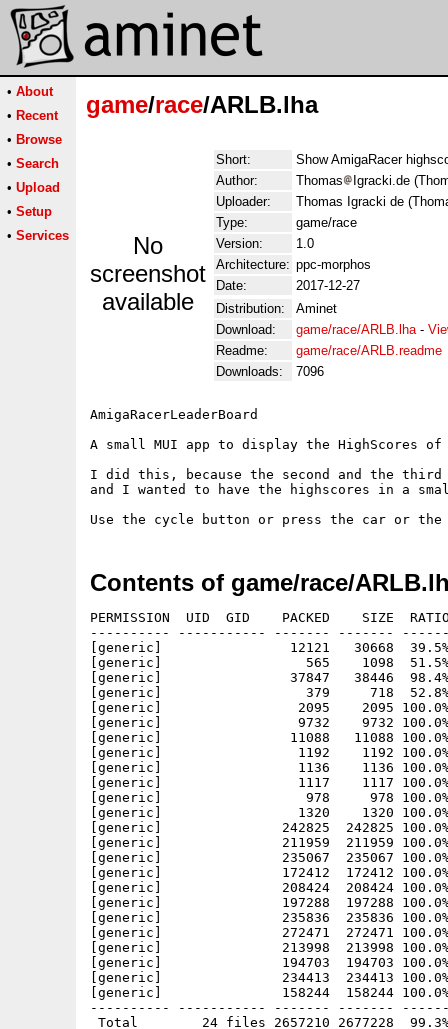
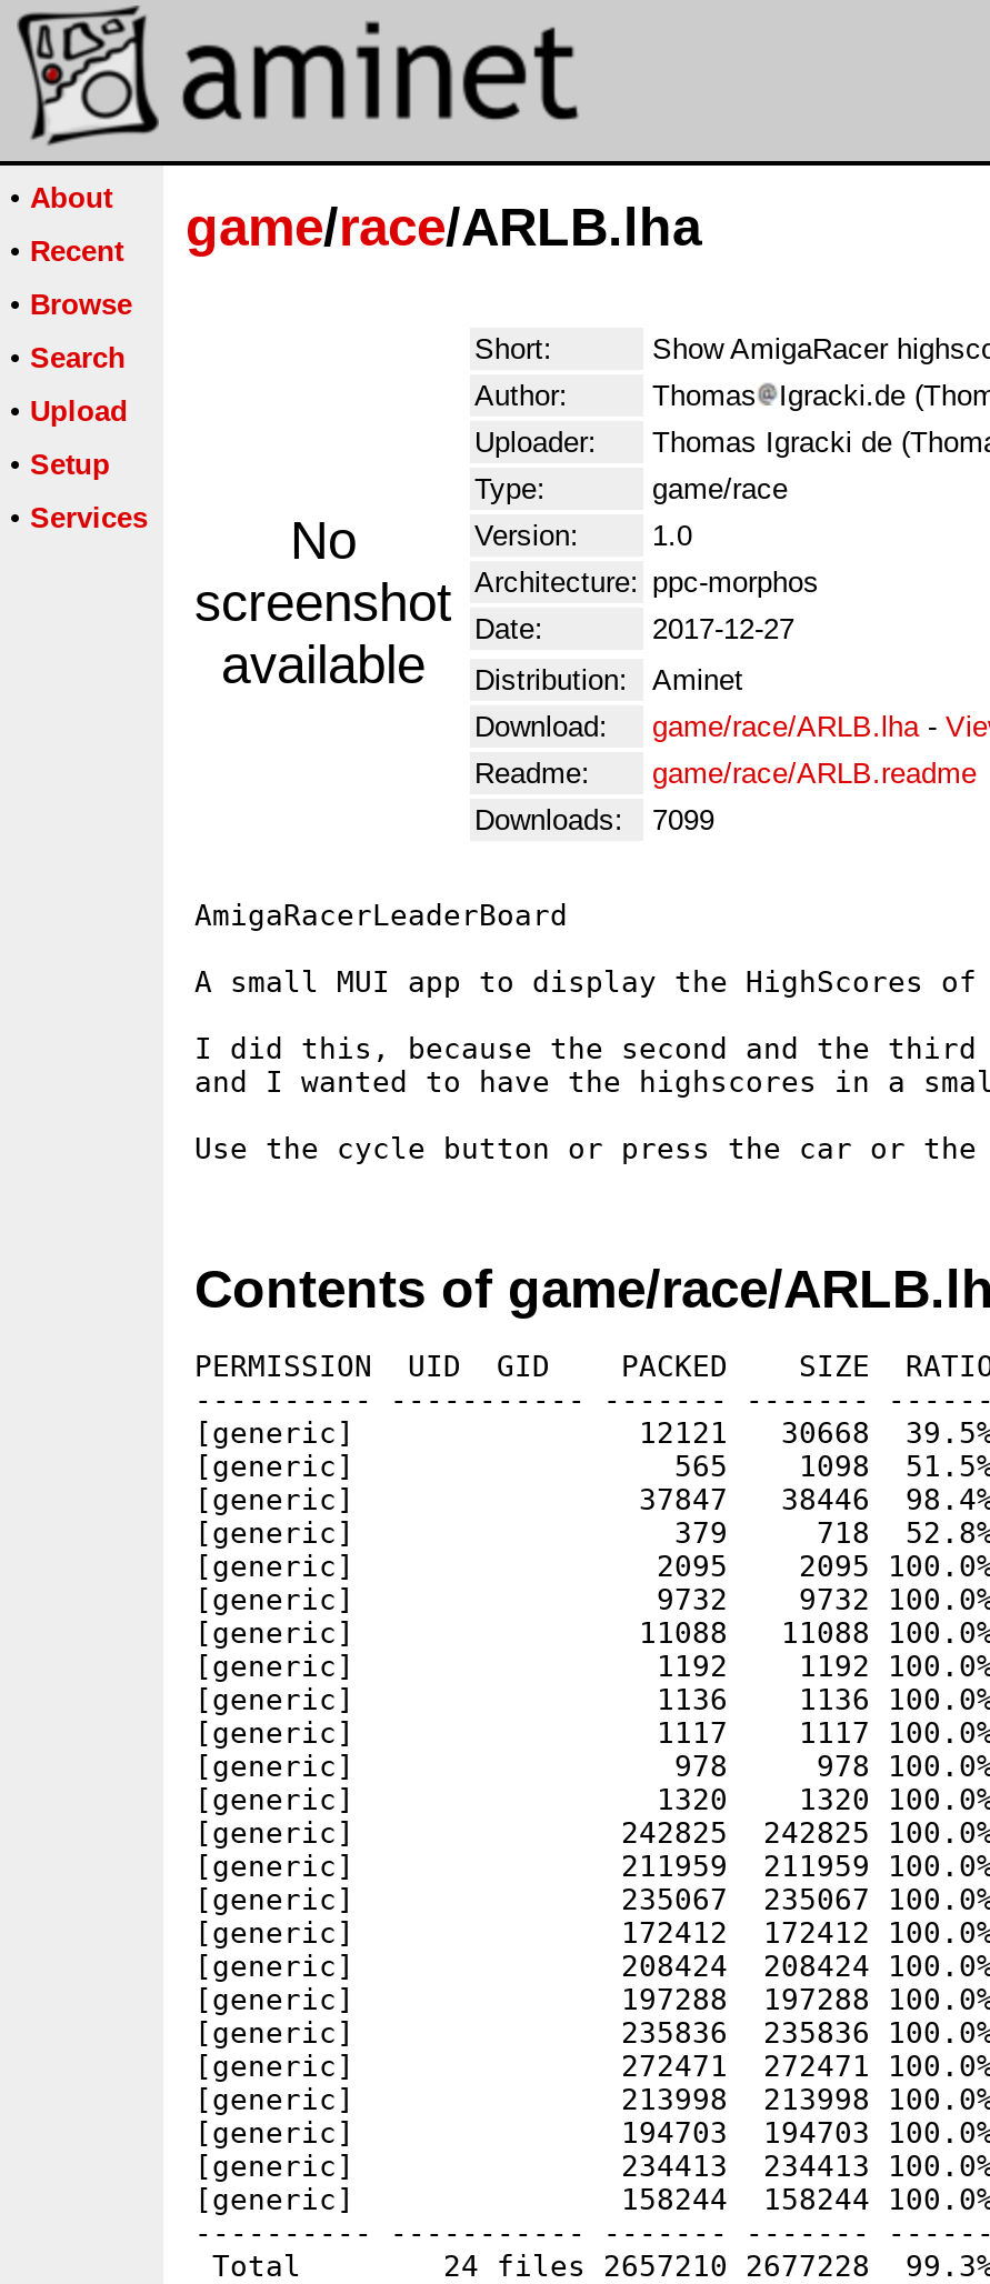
- Downloads: 7096
+ Downloads: 7099
